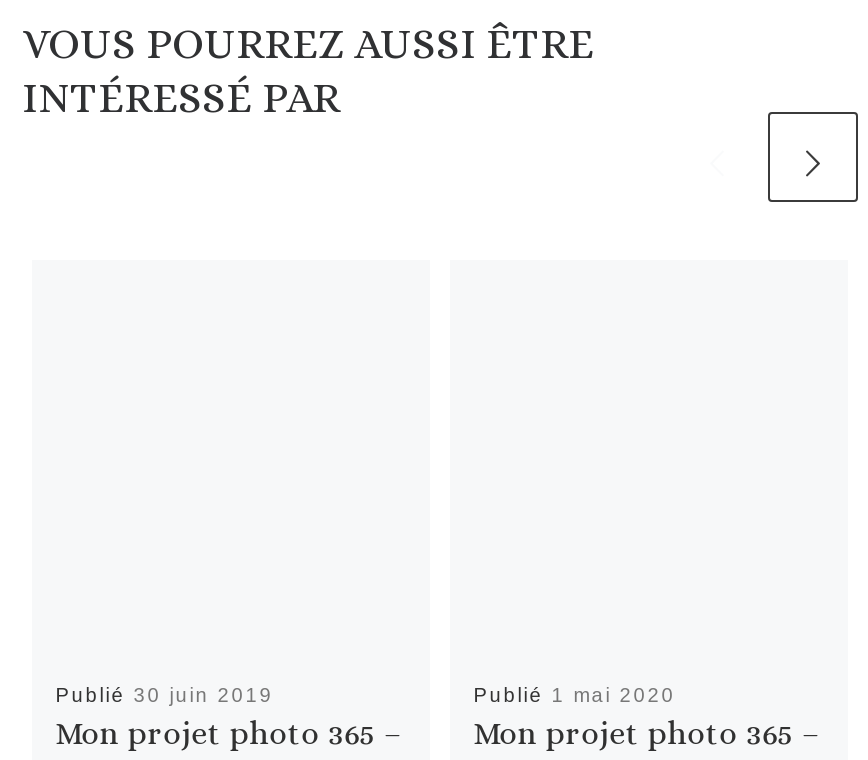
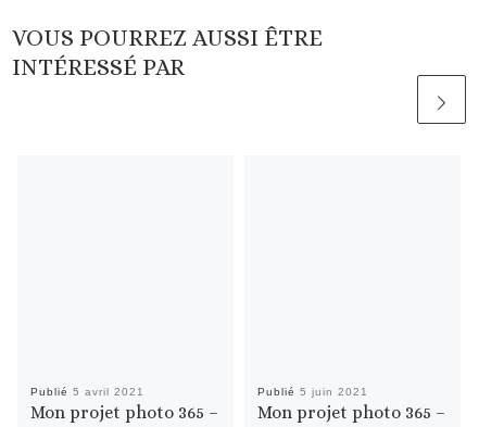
- Publié 30 juin 2019
+ Publié 5 avril 2021

- Publié 1 mai 2020
+ Publié 5 juin 2021
